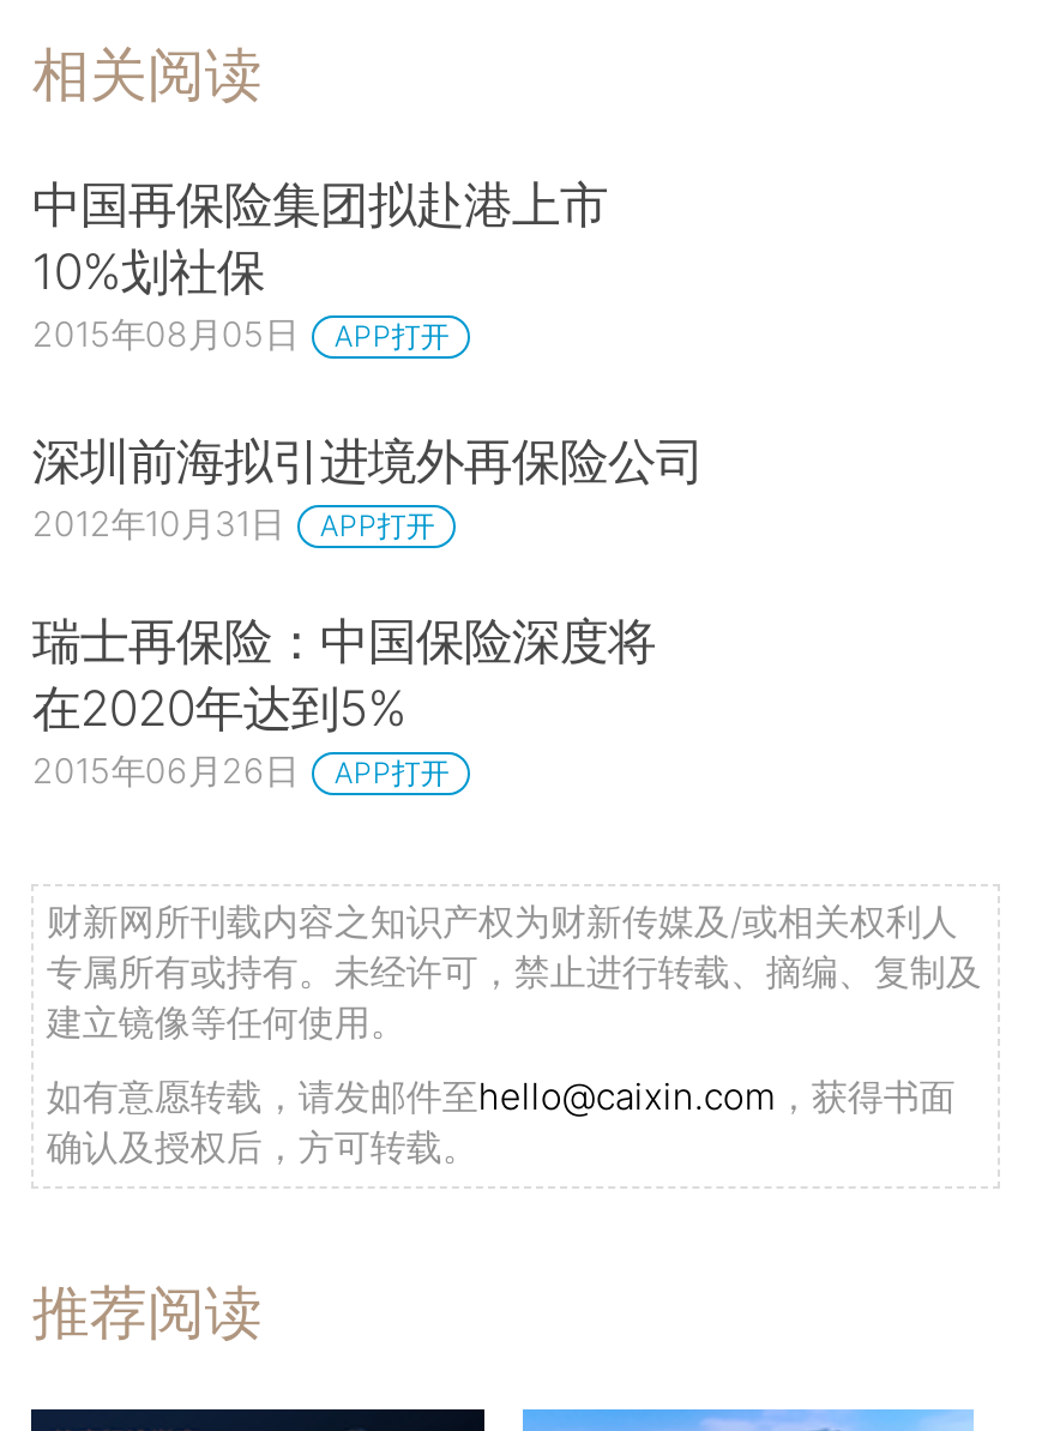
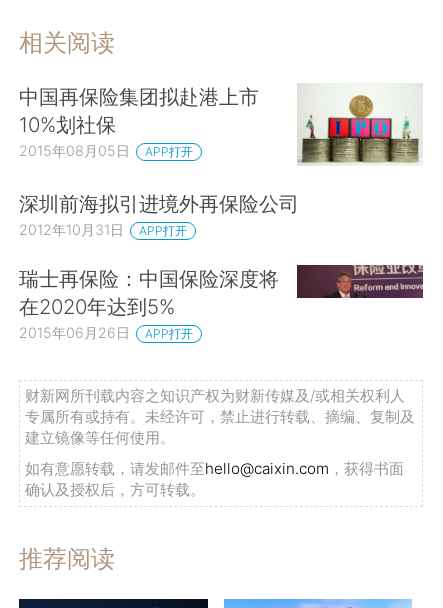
+ [image]

+ [image]
